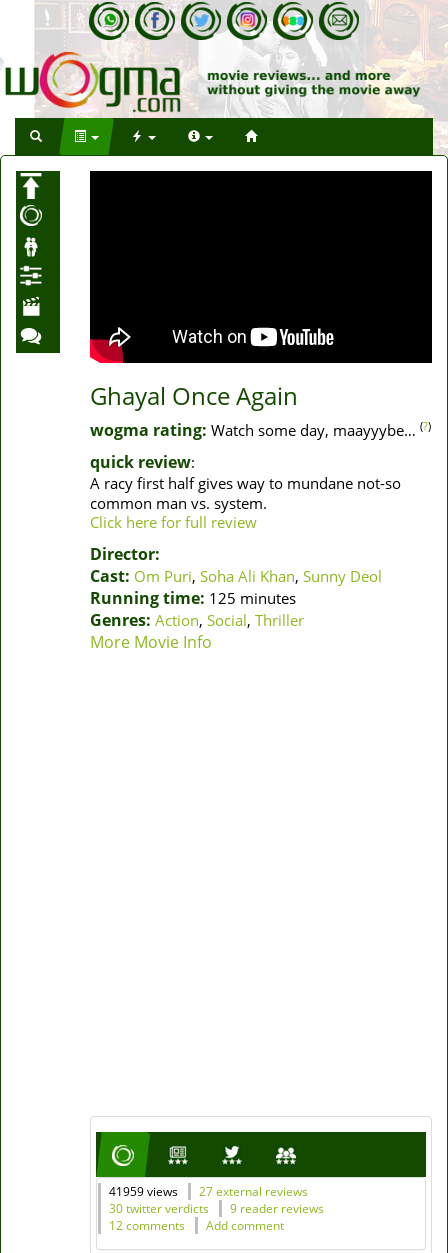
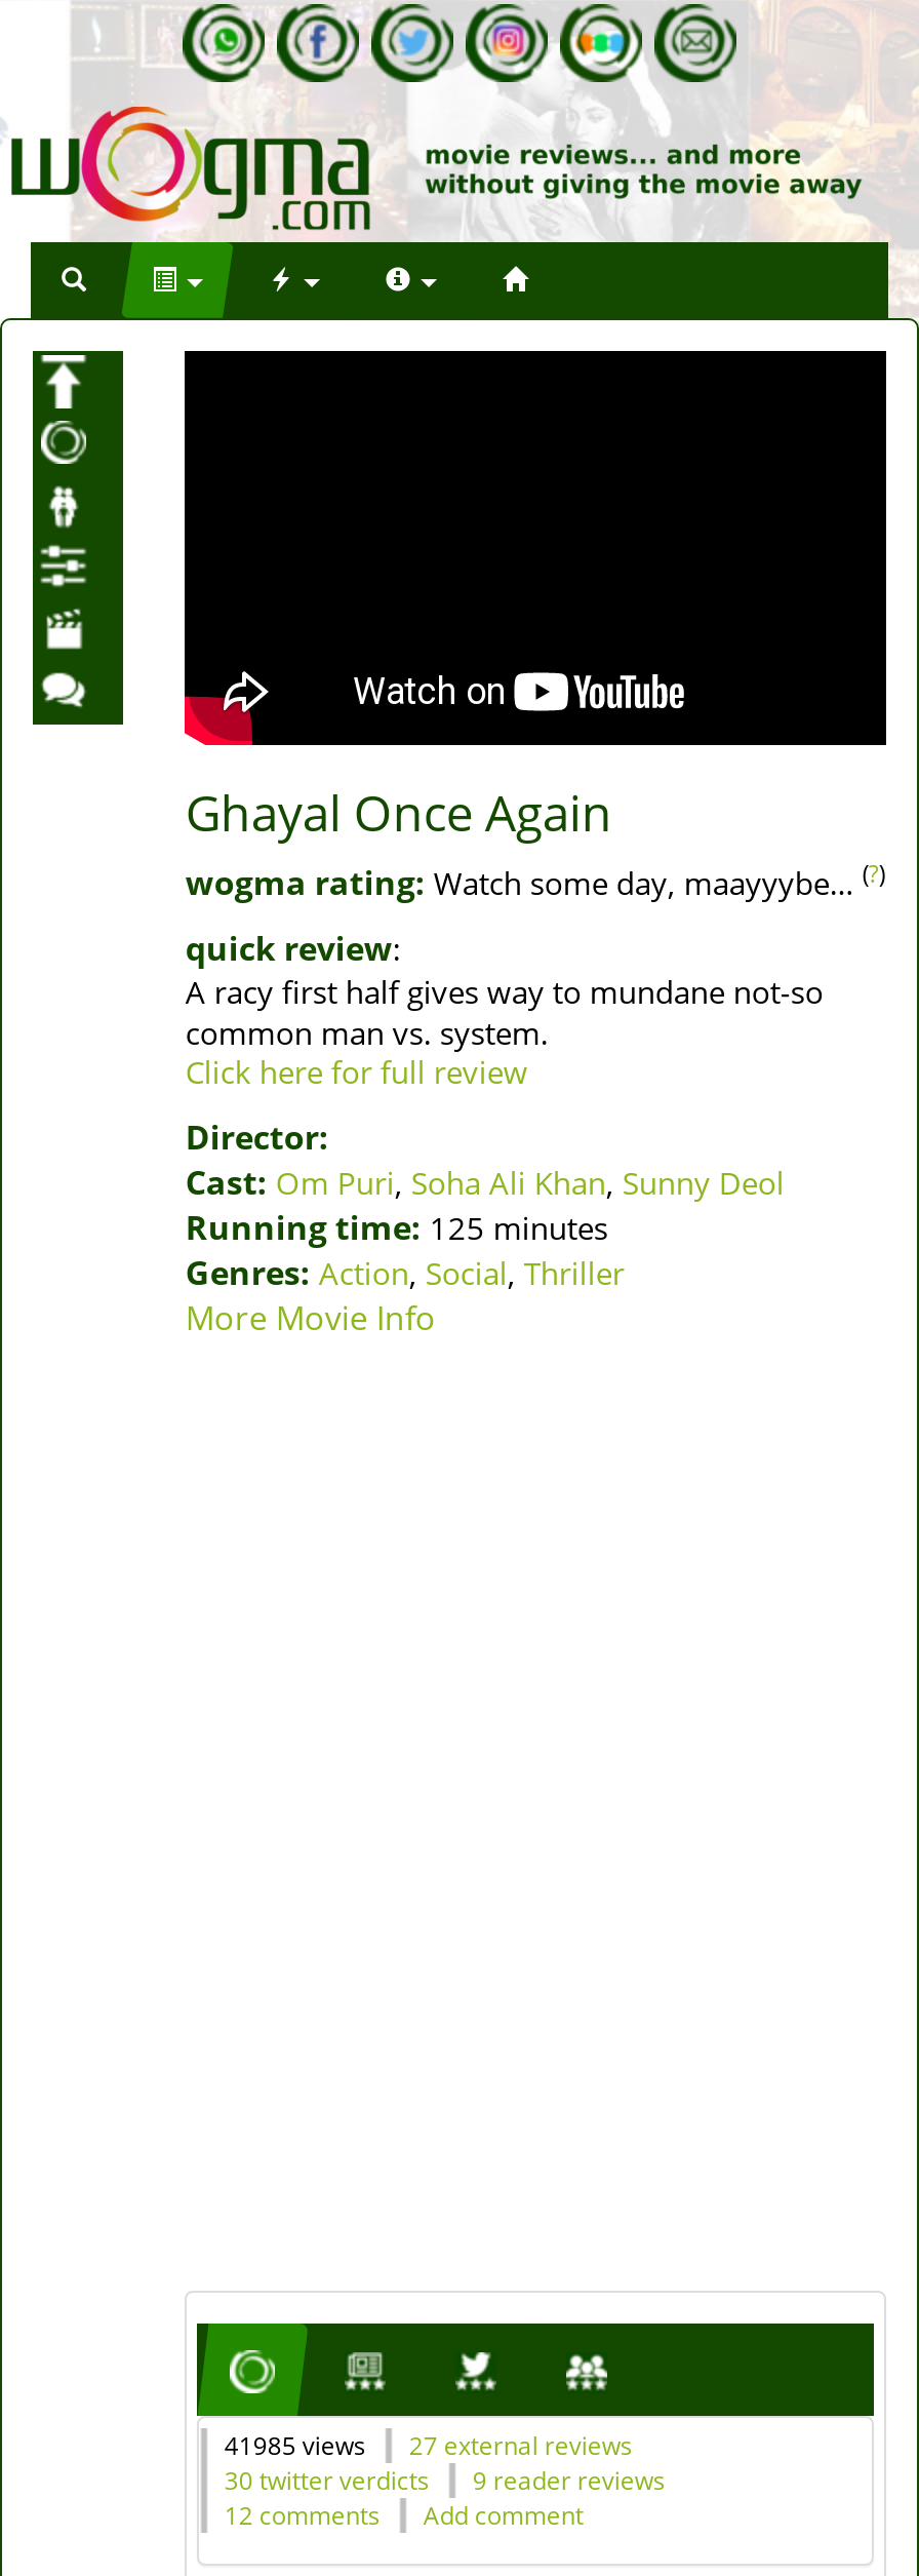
- 41959 views 27 external reviews
+ 41985 views 27 external reviews
